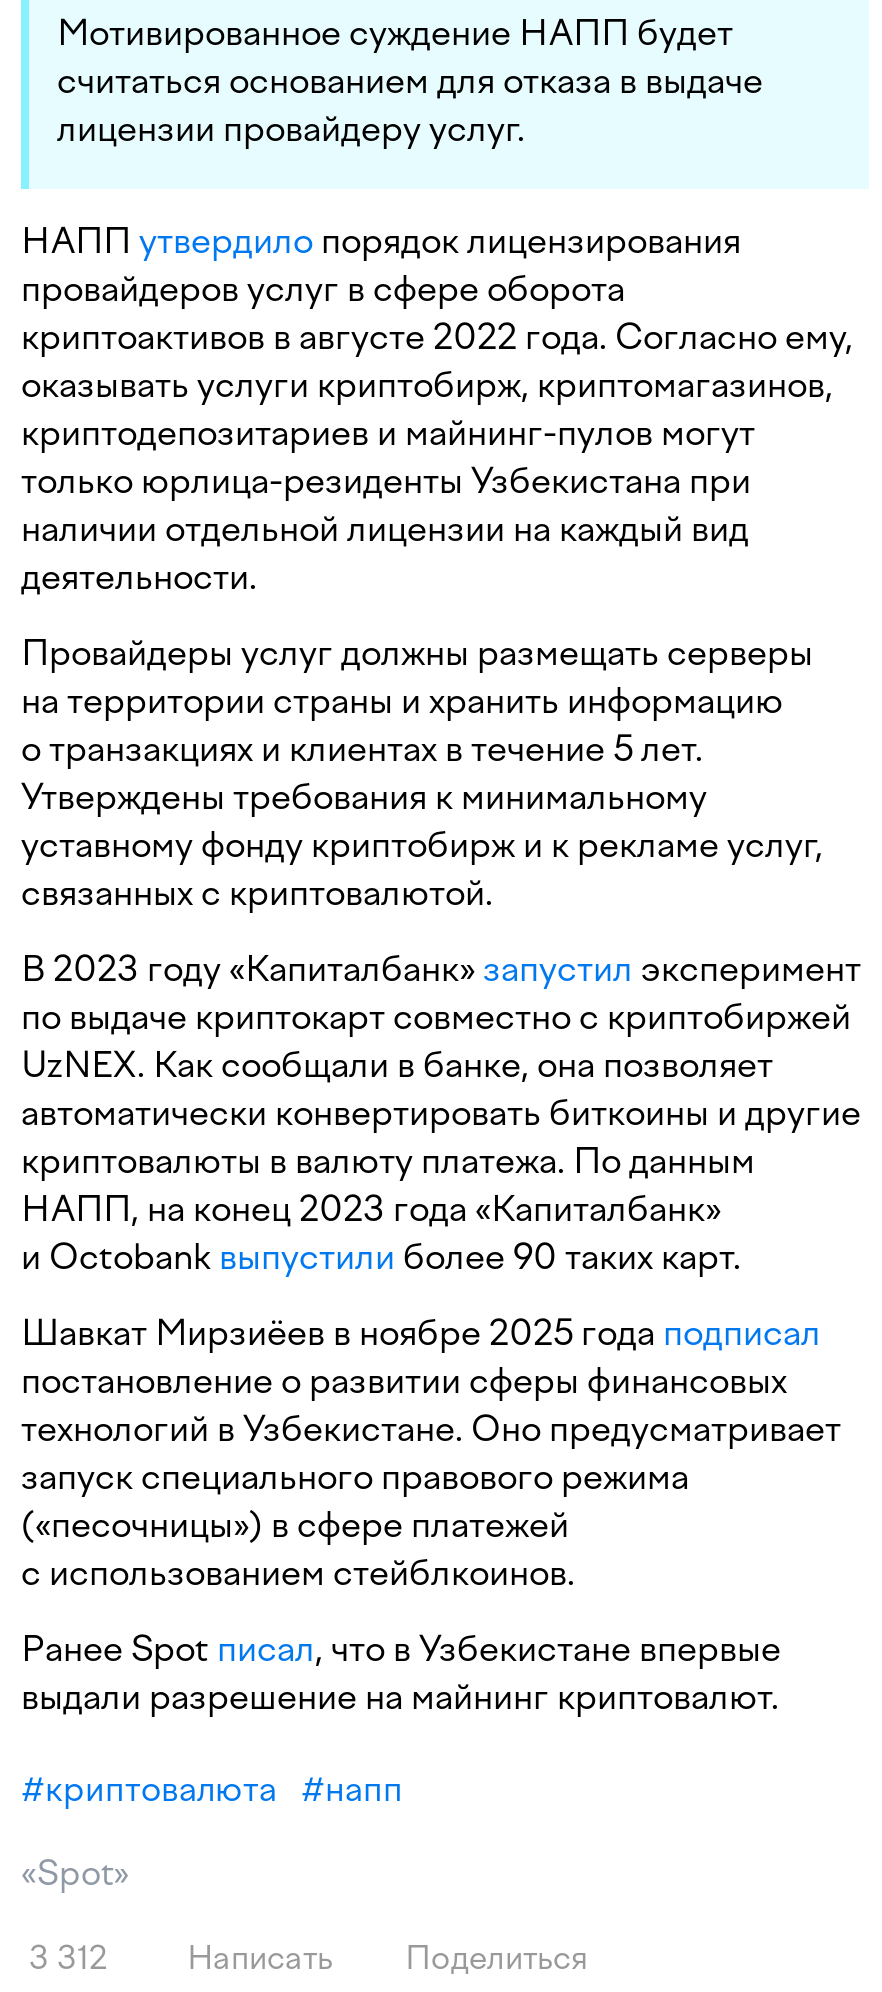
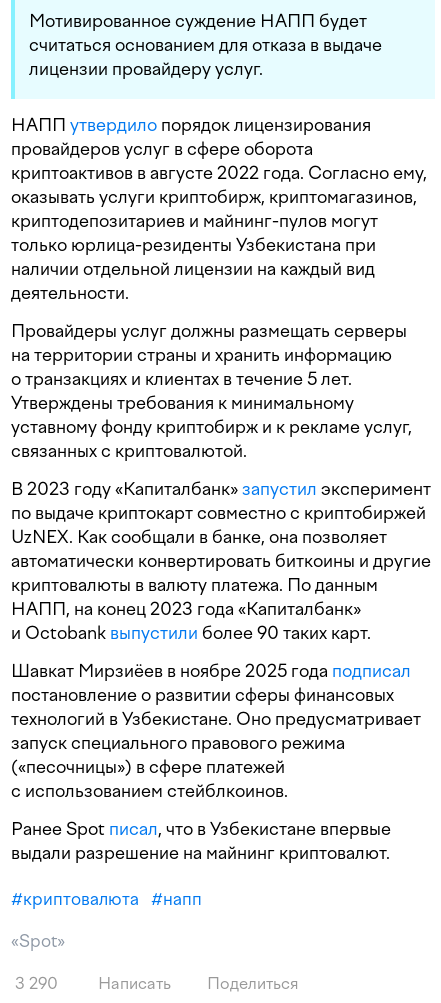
- 3 312 Написать Поделиться
+ 3 290 Написать Поделиться
